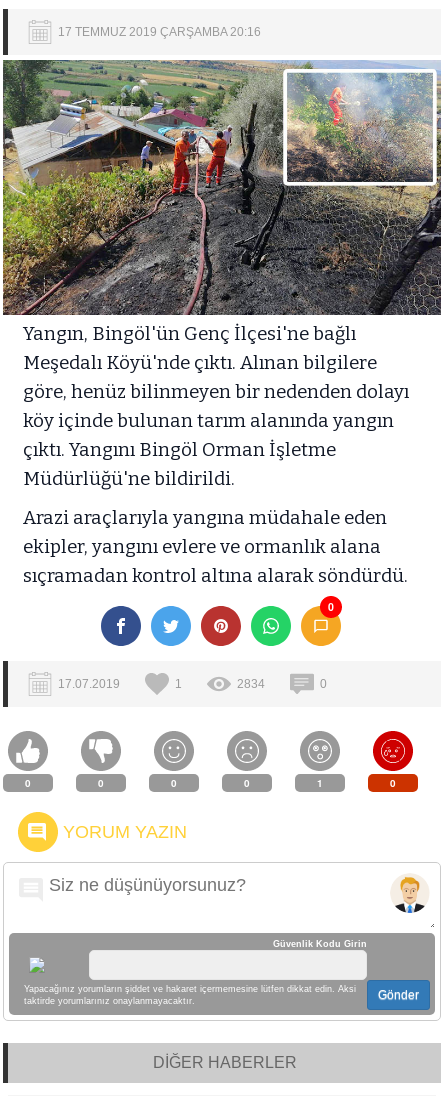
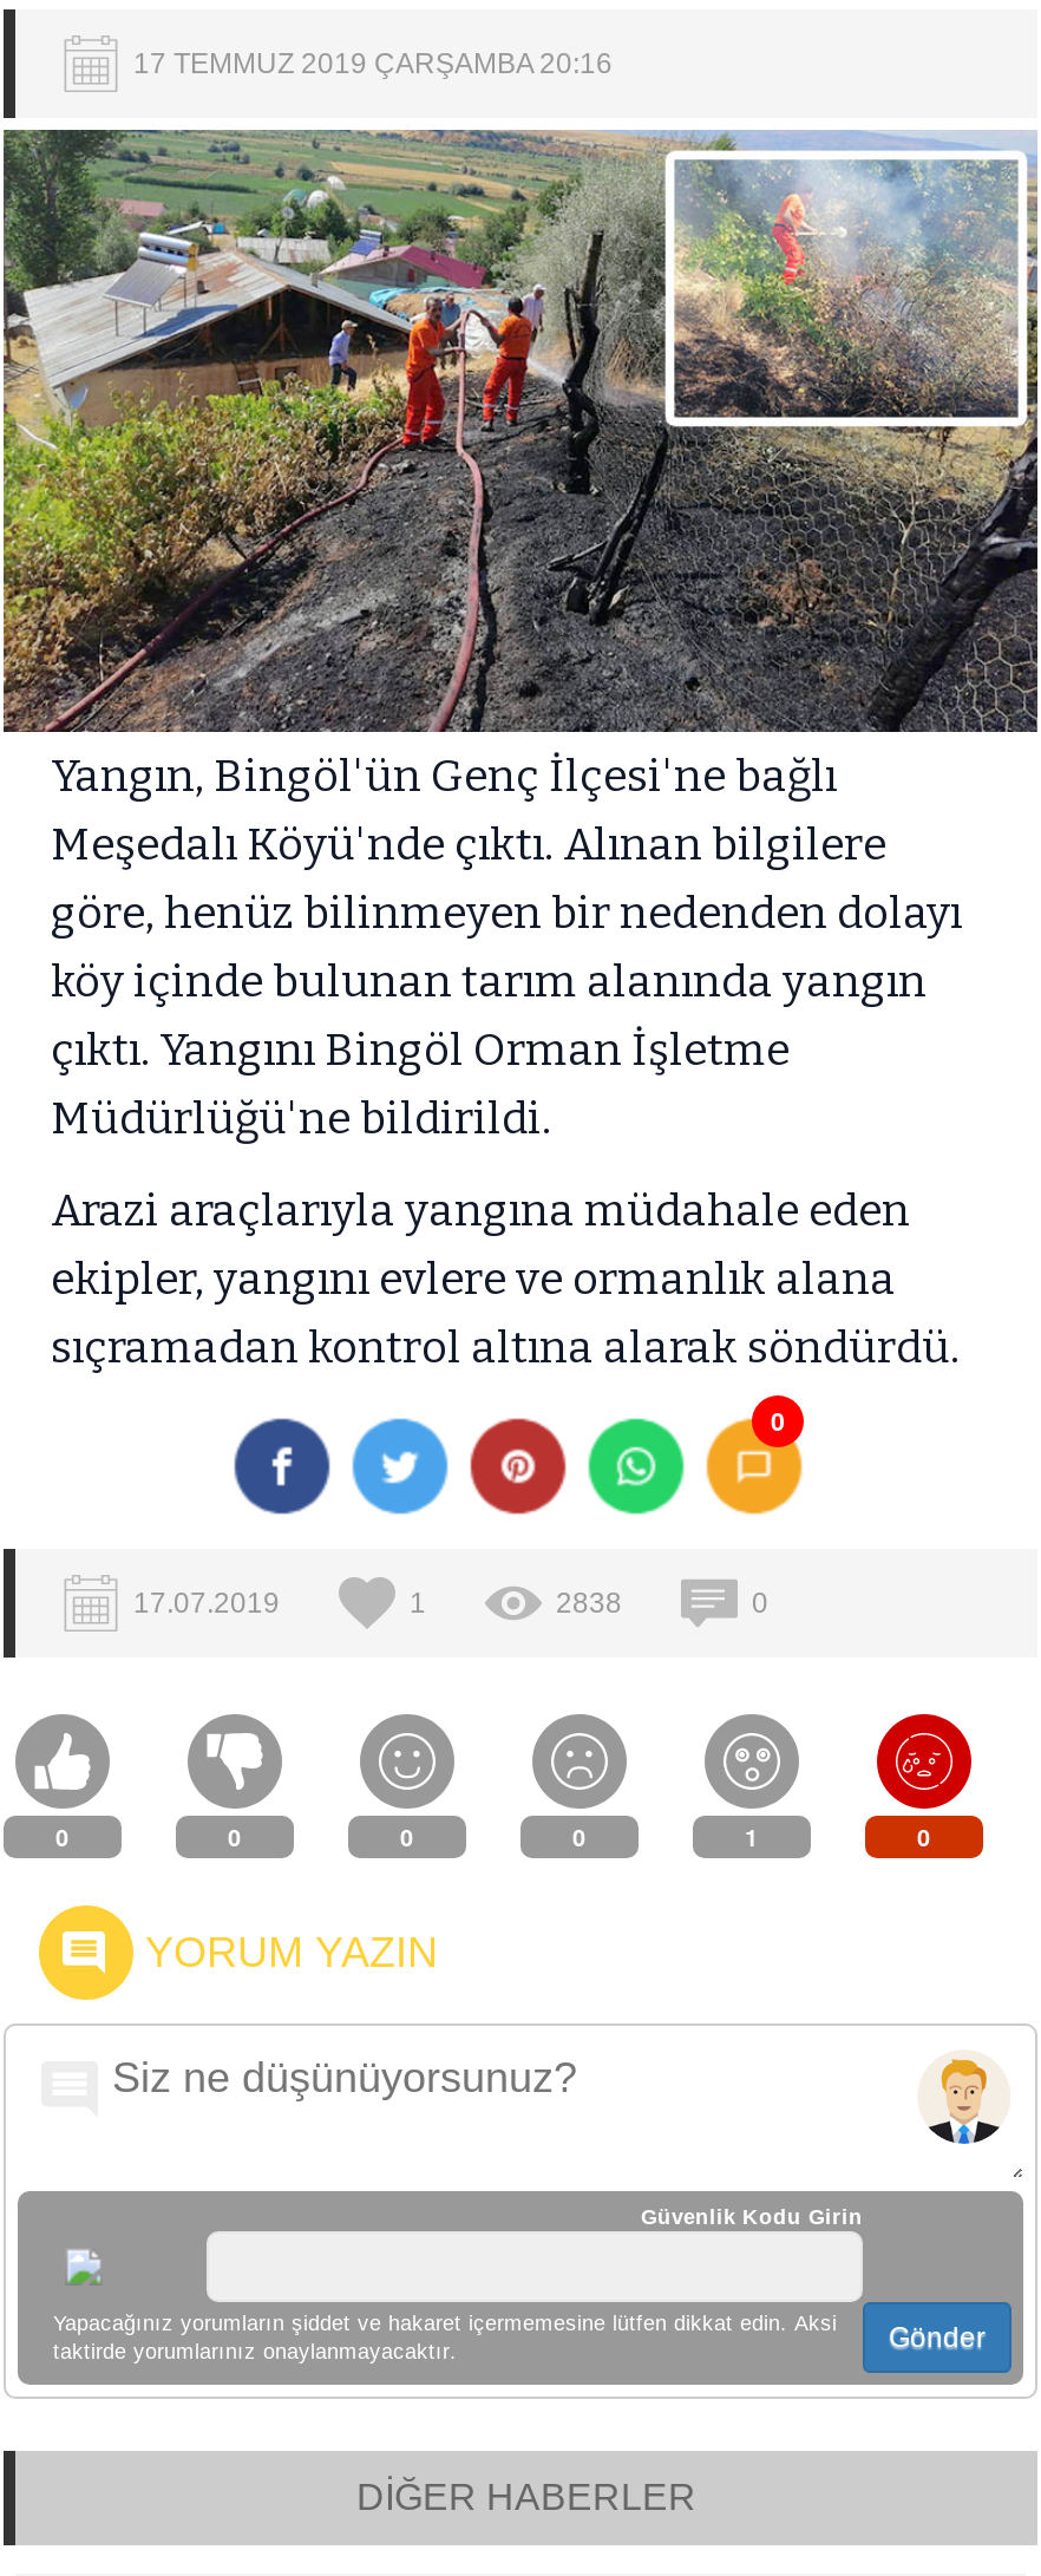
- 2834
+ 2838
